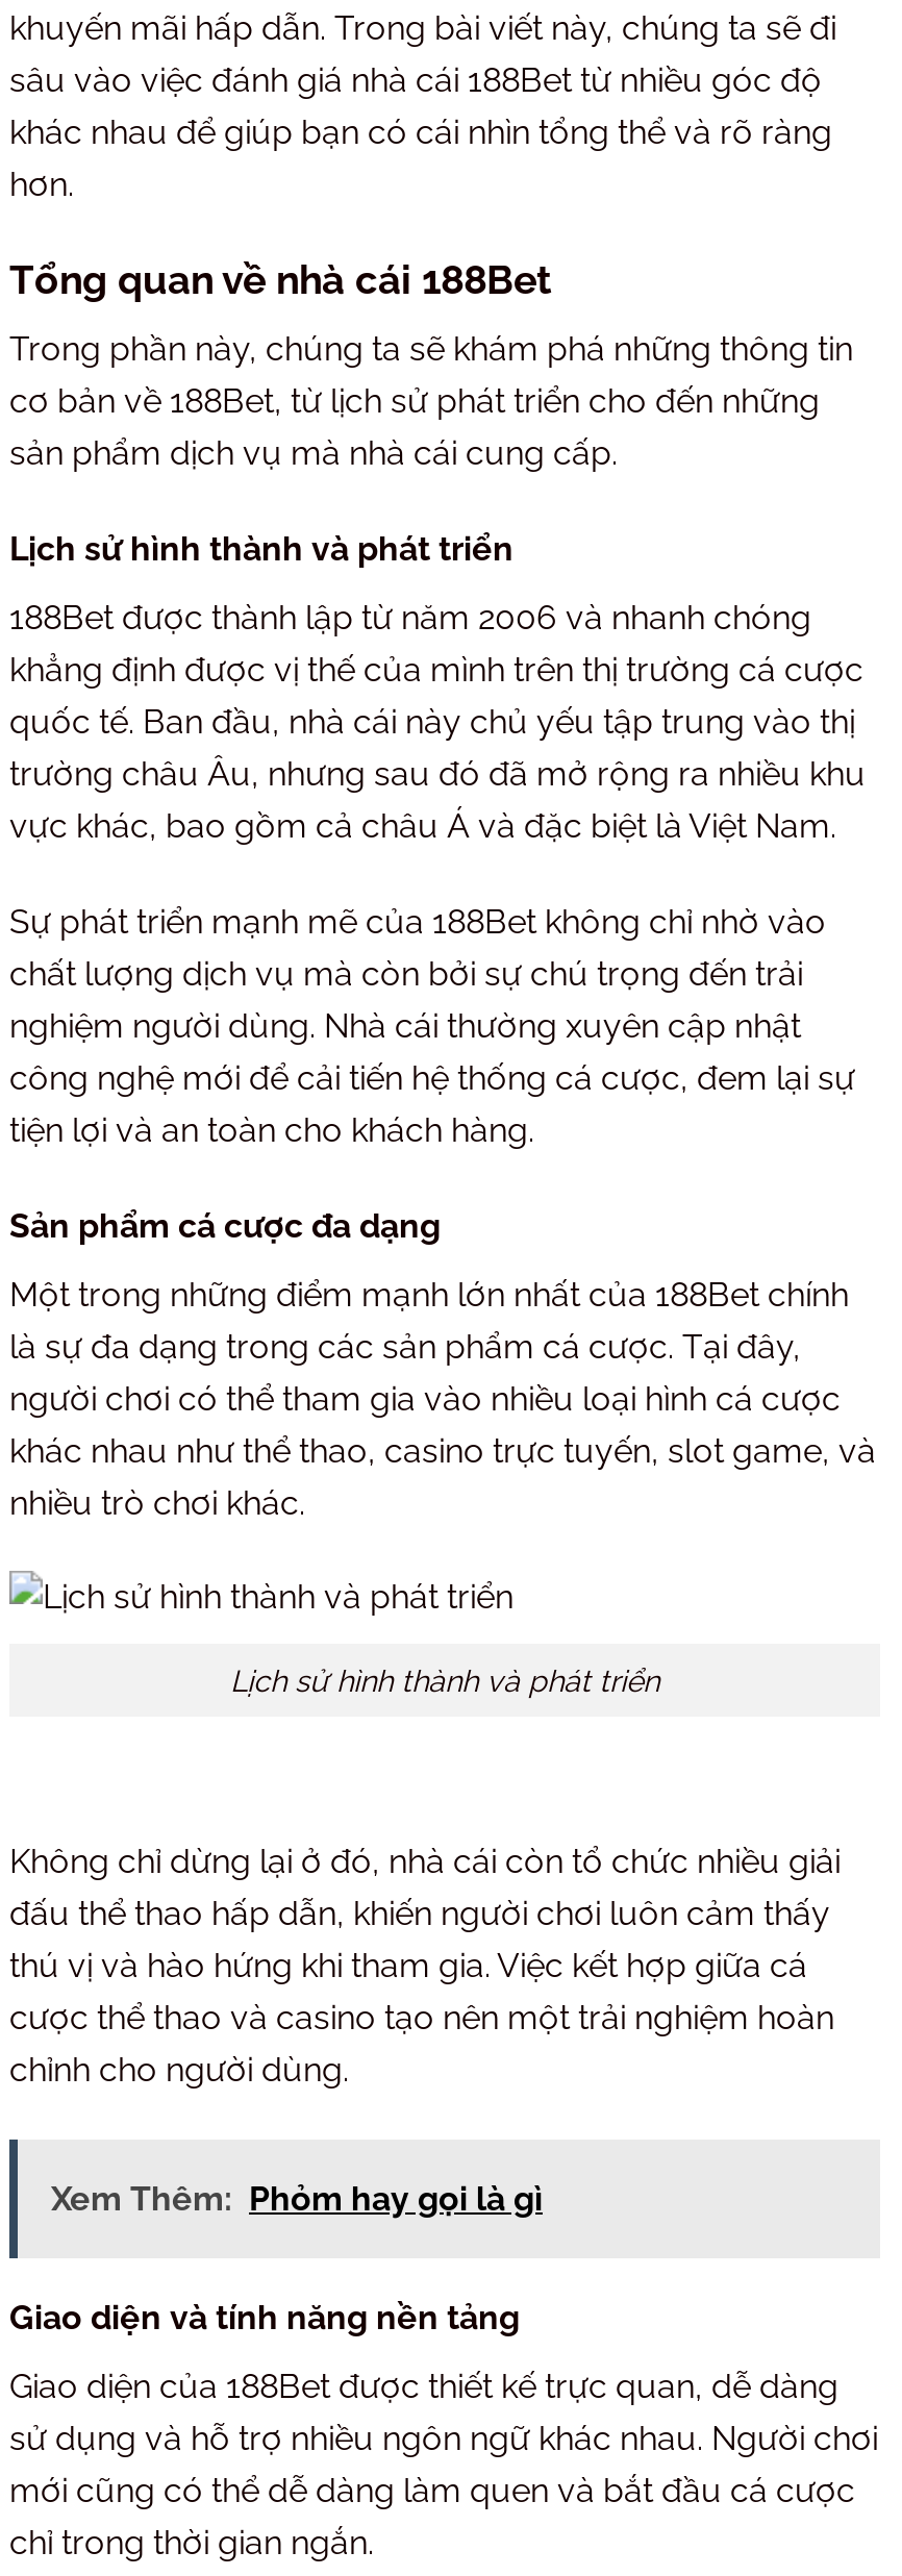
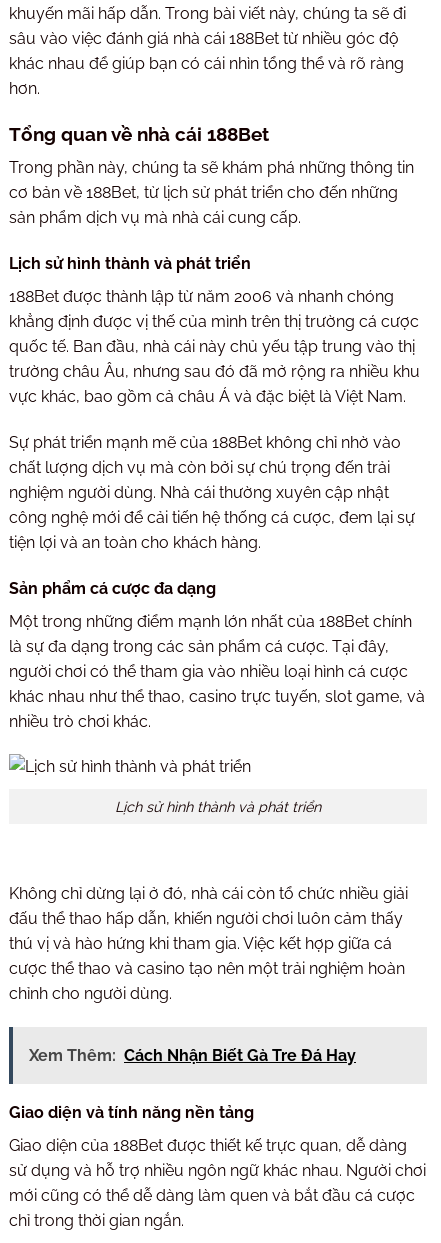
- Xem Thêm: Phỏm hay gọi là gì
+ Xem Thêm: Cách Nhận Biết Gà Tre Đá Hay
